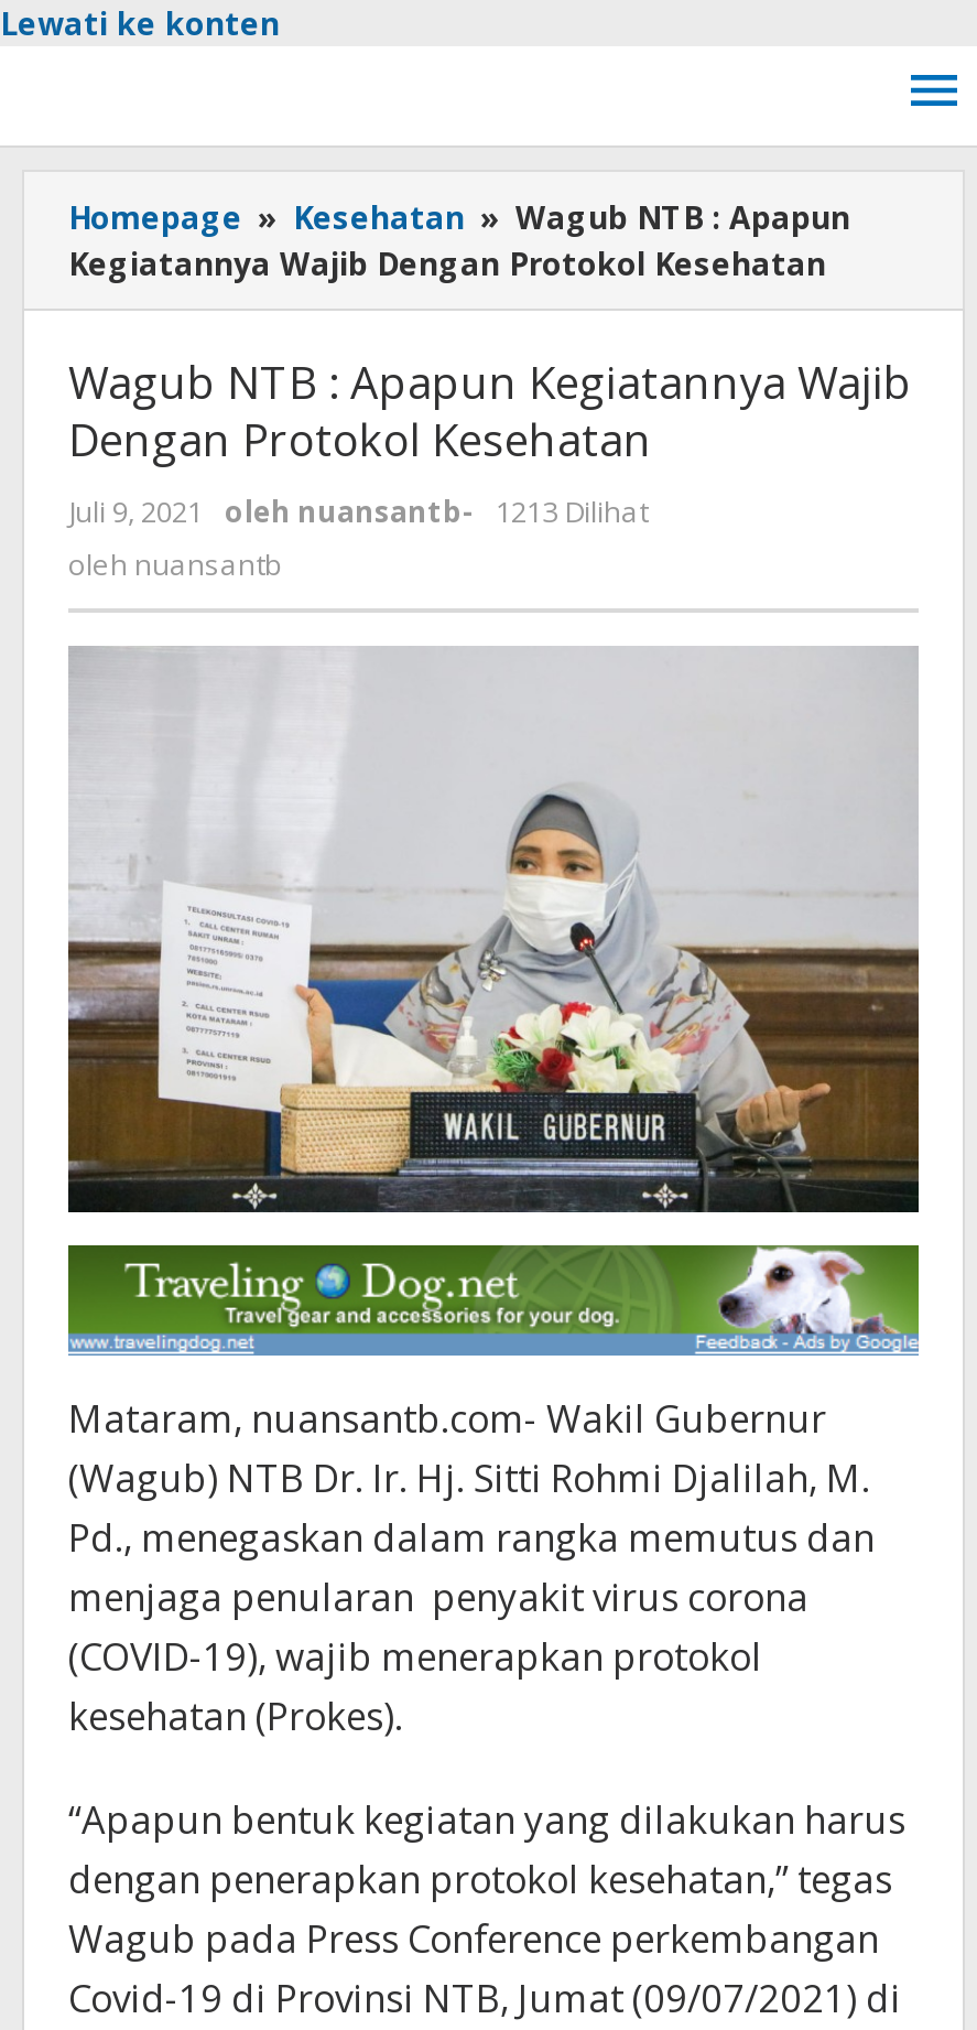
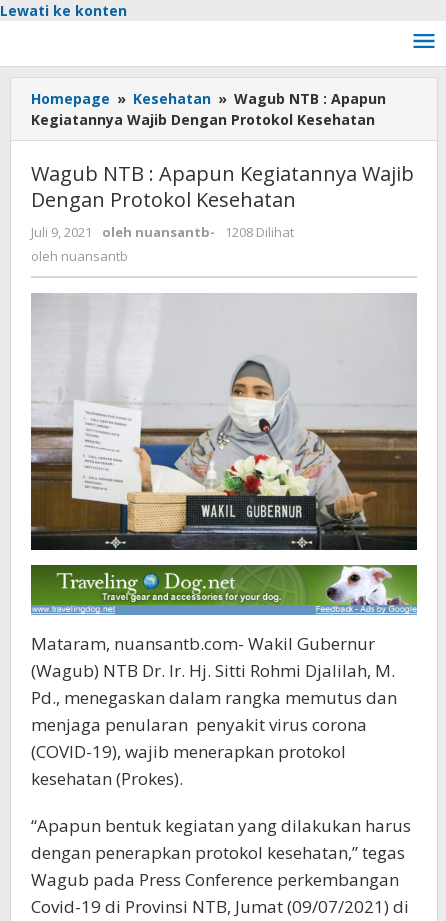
- Juli 9, 2021 oleh nuansantb- 1213 Dilihat
+ Juli 9, 2021 oleh nuansantb- 1208 Dilihat
